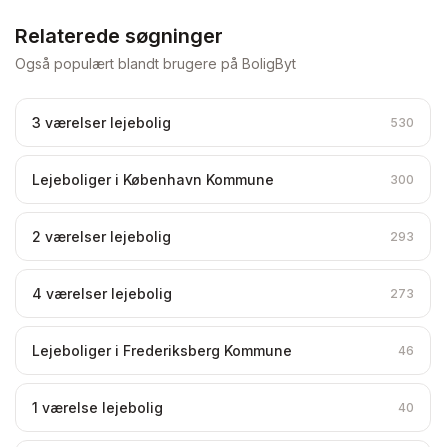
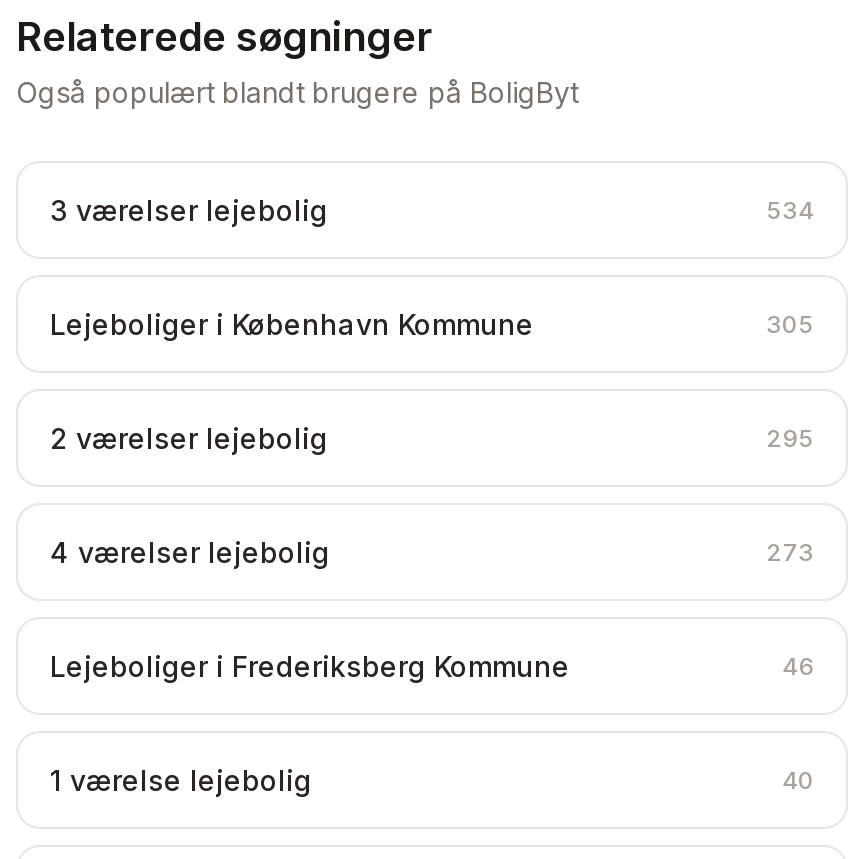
- 530
+ 534

- 300
+ 305

- 293
+ 295
